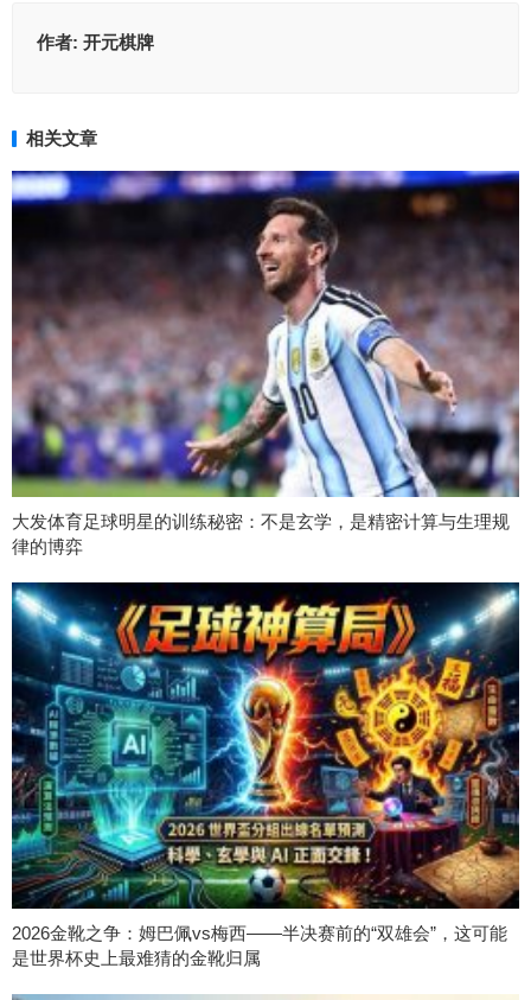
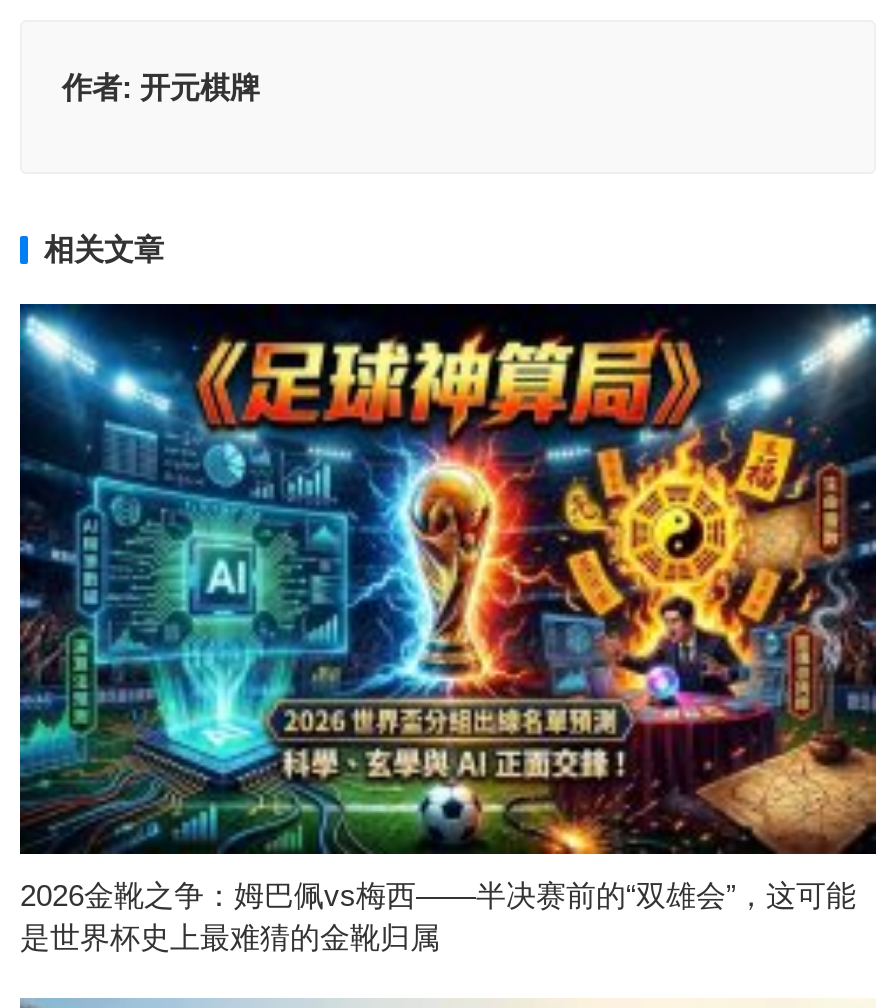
- [image]
- 大发体育足球明星的训练秘密：不是玄学，是精密计算与生理规
- 律的博弈
